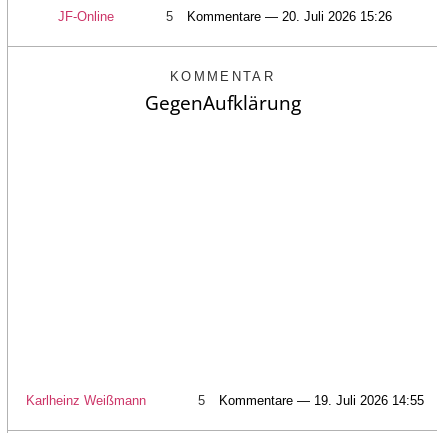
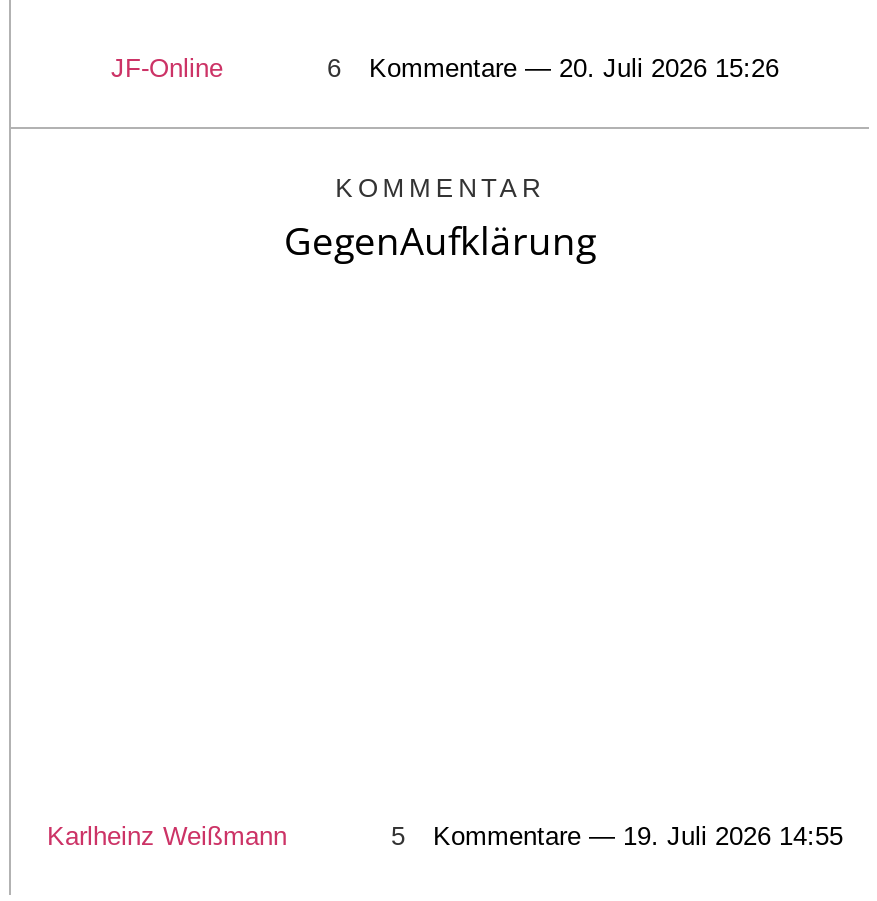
- 5 Kommentare — 20. Juli 2026 15:26
+ 6 Kommentare — 20. Juli 2026 15:26
